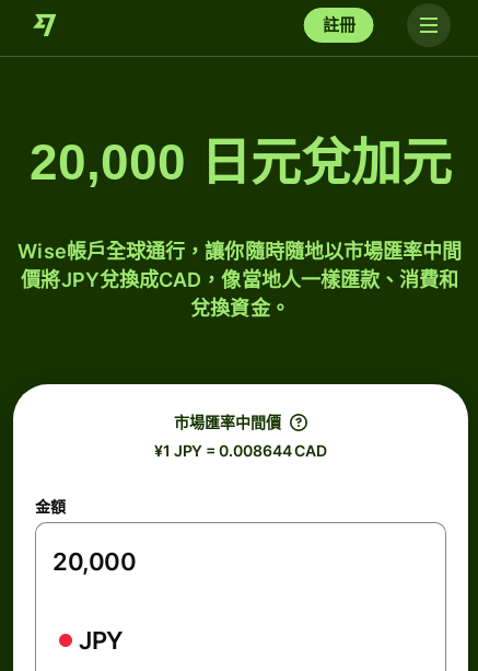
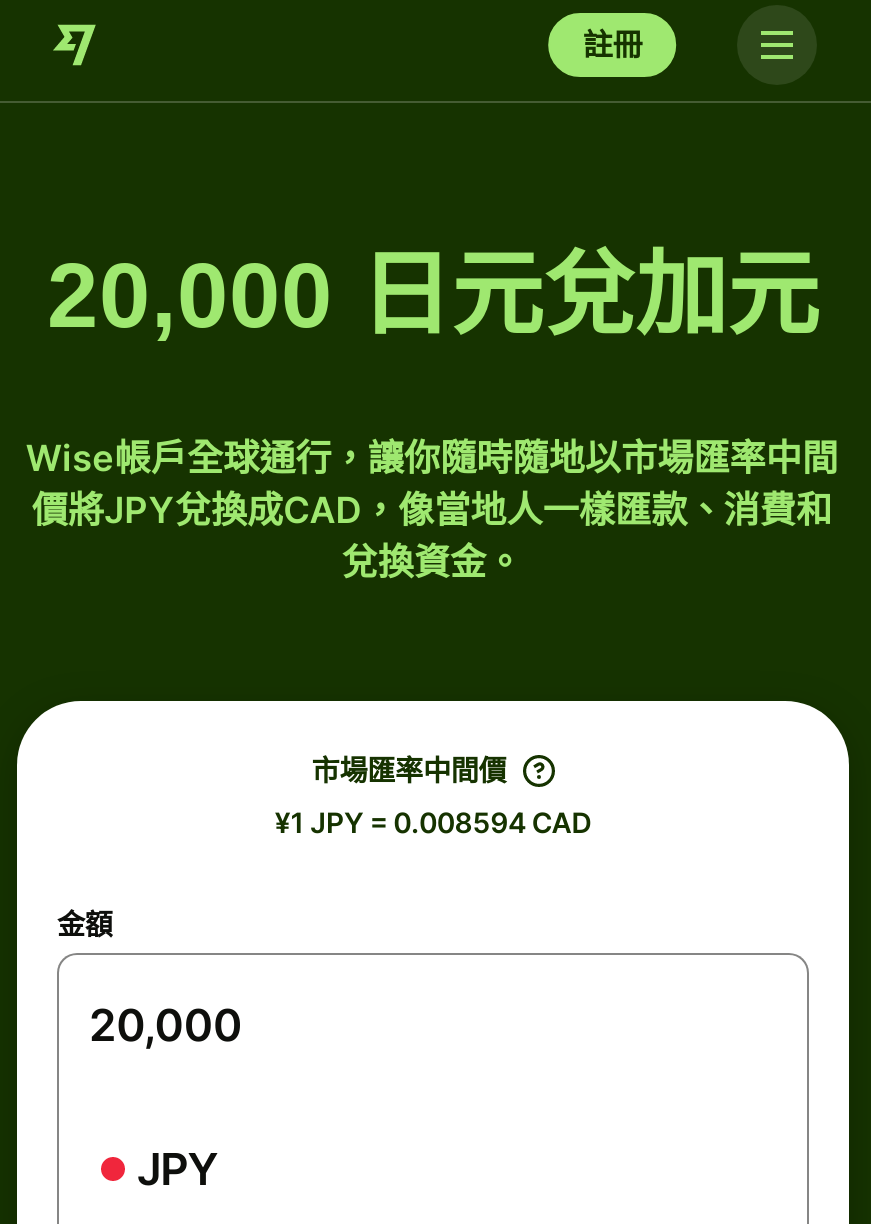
- ¥1 JPY = 0.008644 CAD
+ ¥1 JPY = 0.008594 CAD
